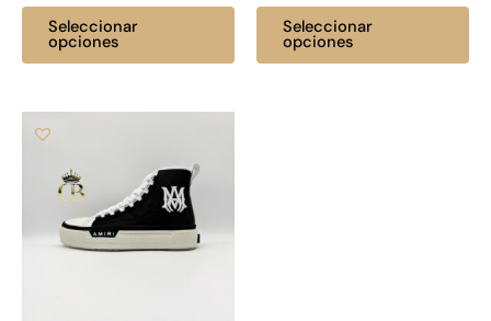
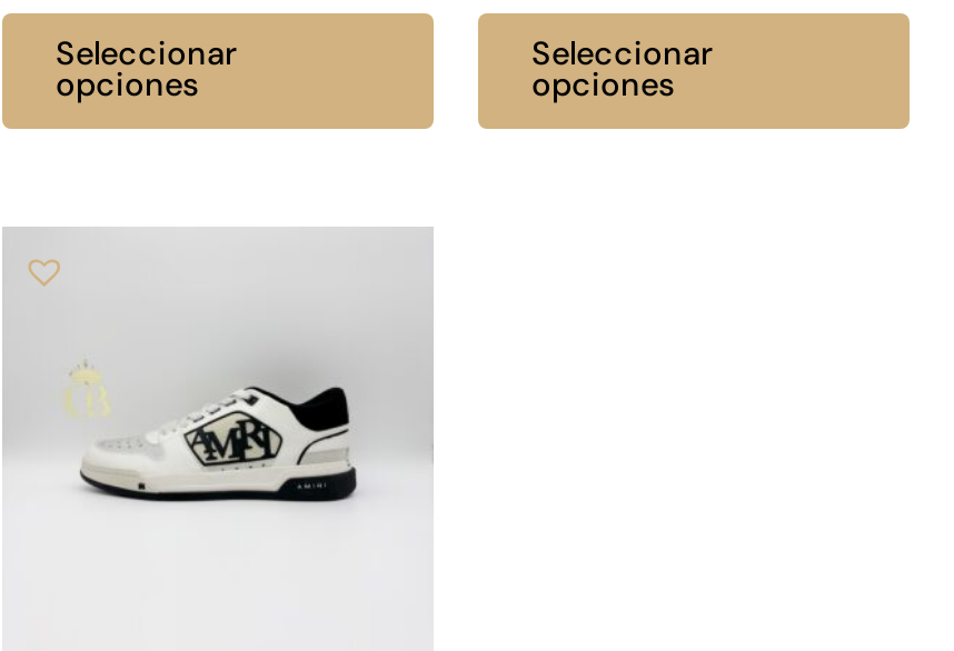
- [image]
+ [image]
